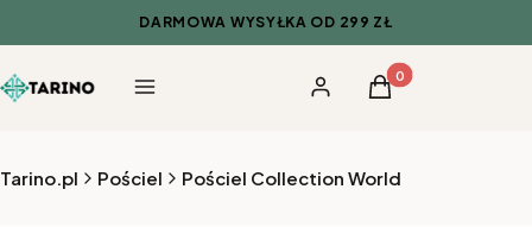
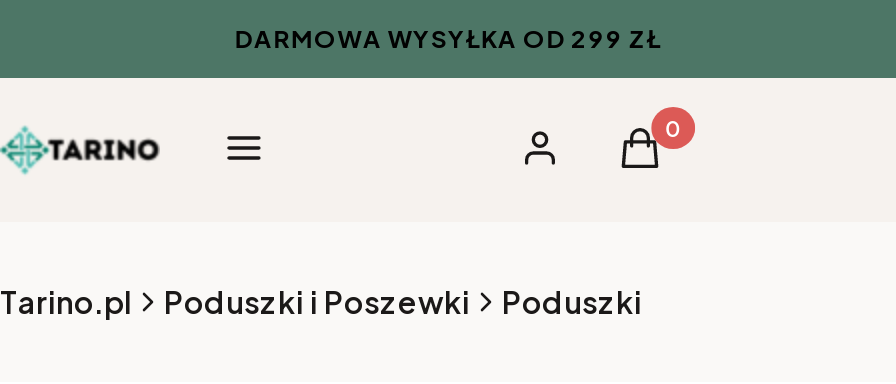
- Pościel
- Pościel Collection World
+ Poduszki i Poszewki
+ Poduszki
